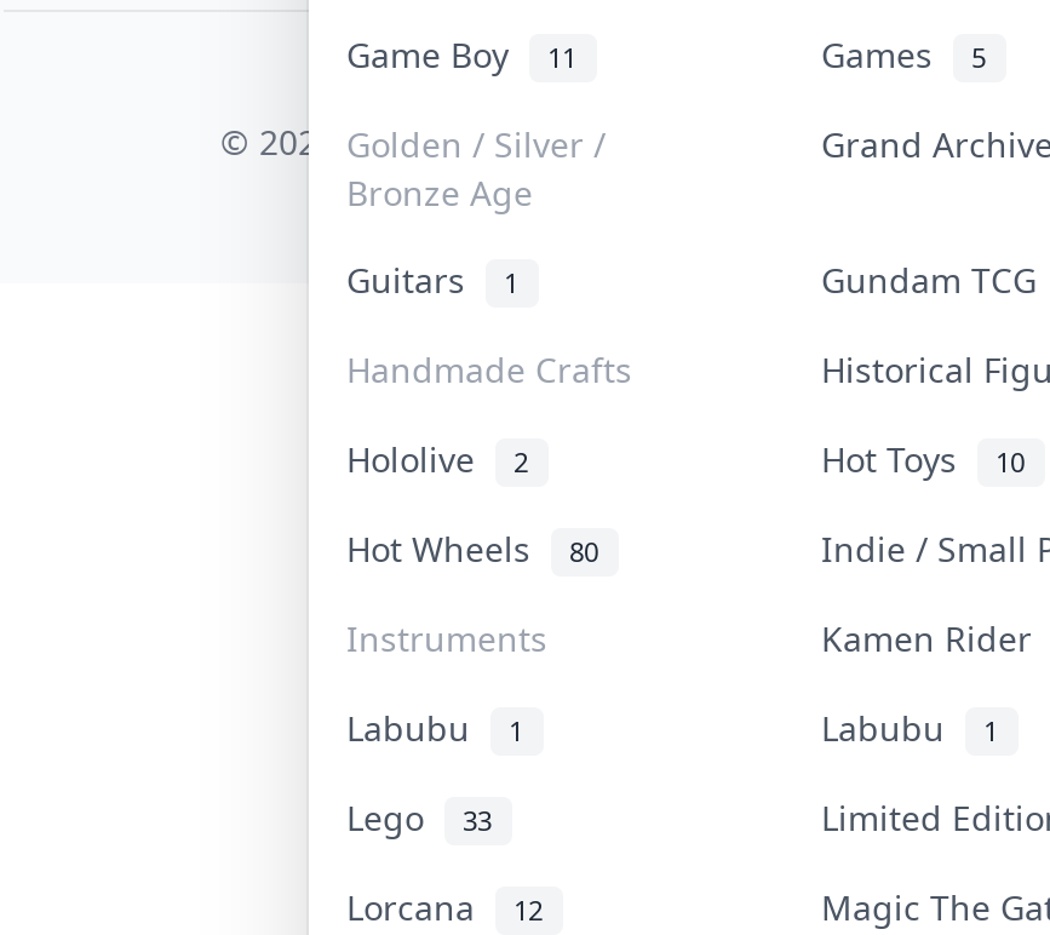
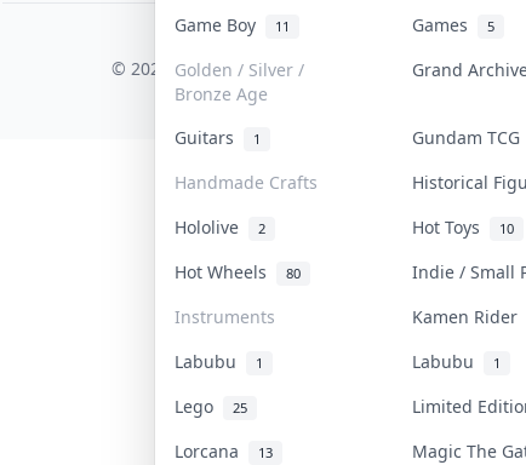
- Lego 33
+ Lego 25

- Lorcana 12
+ Lorcana 13
